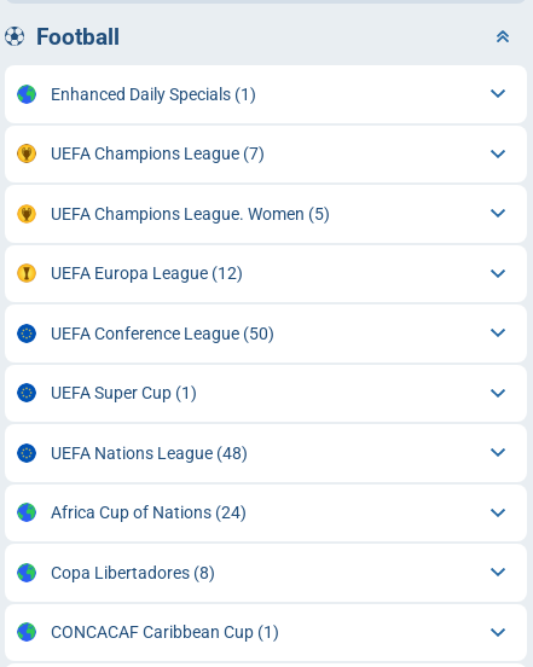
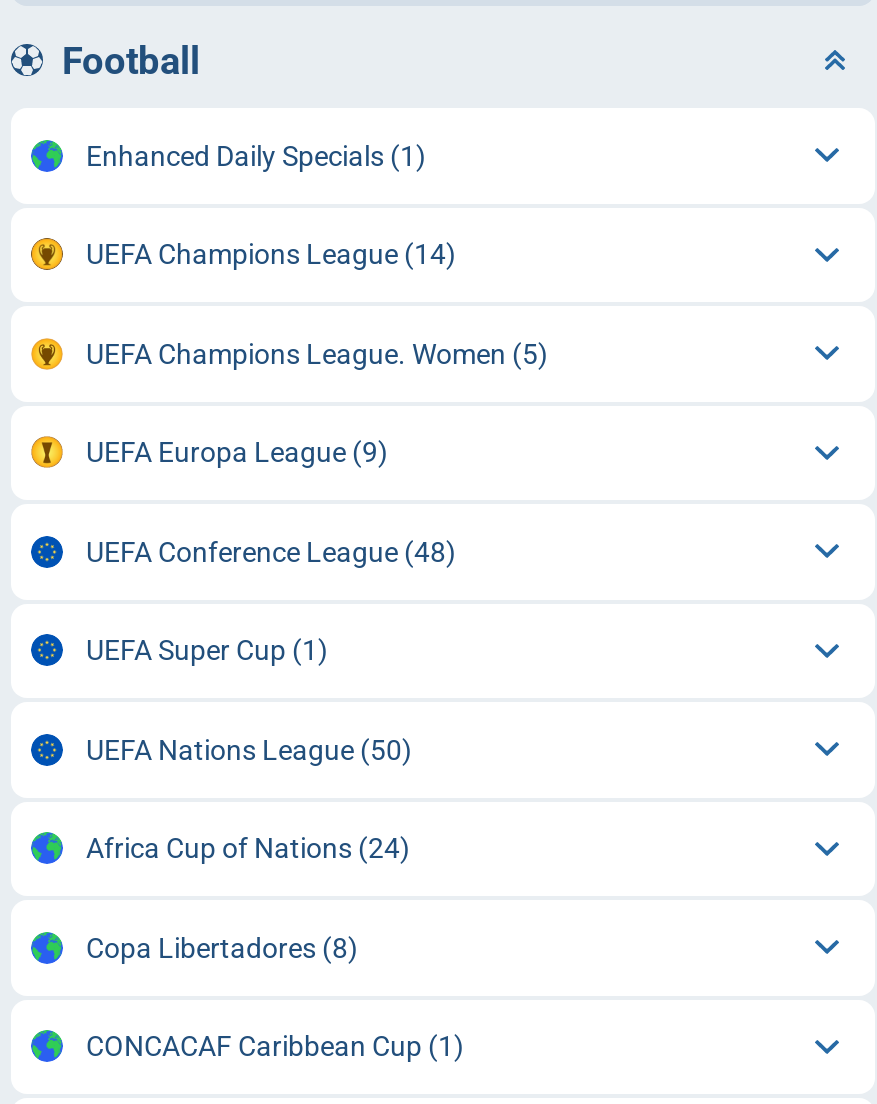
- UEFA Champions League (7)
+ UEFA Champions League (14)

- UEFA Europa League (12)
+ UEFA Europa League (9)

- UEFA Conference League (50)
+ UEFA Conference League (48)

- UEFA Nations League (48)
+ UEFA Nations League (50)
